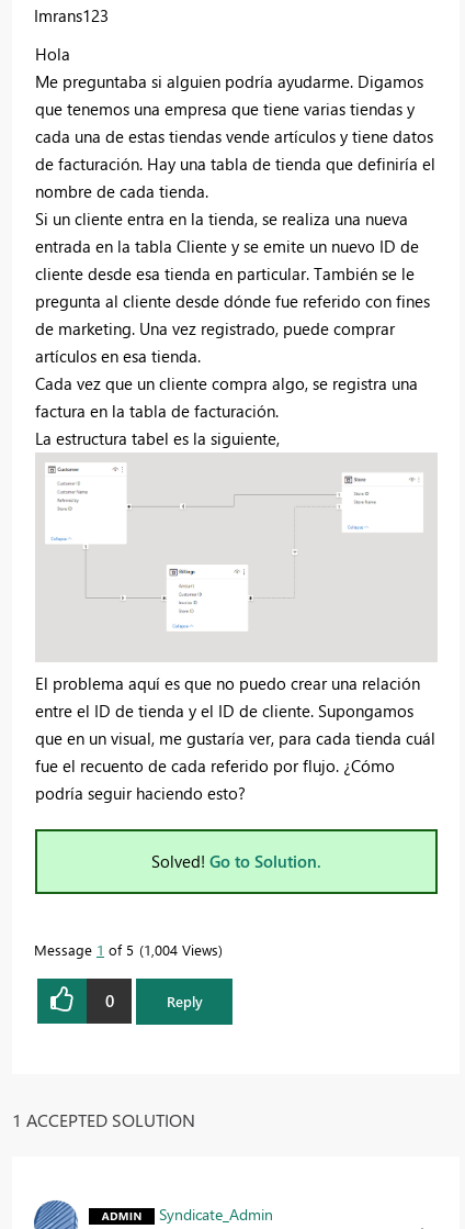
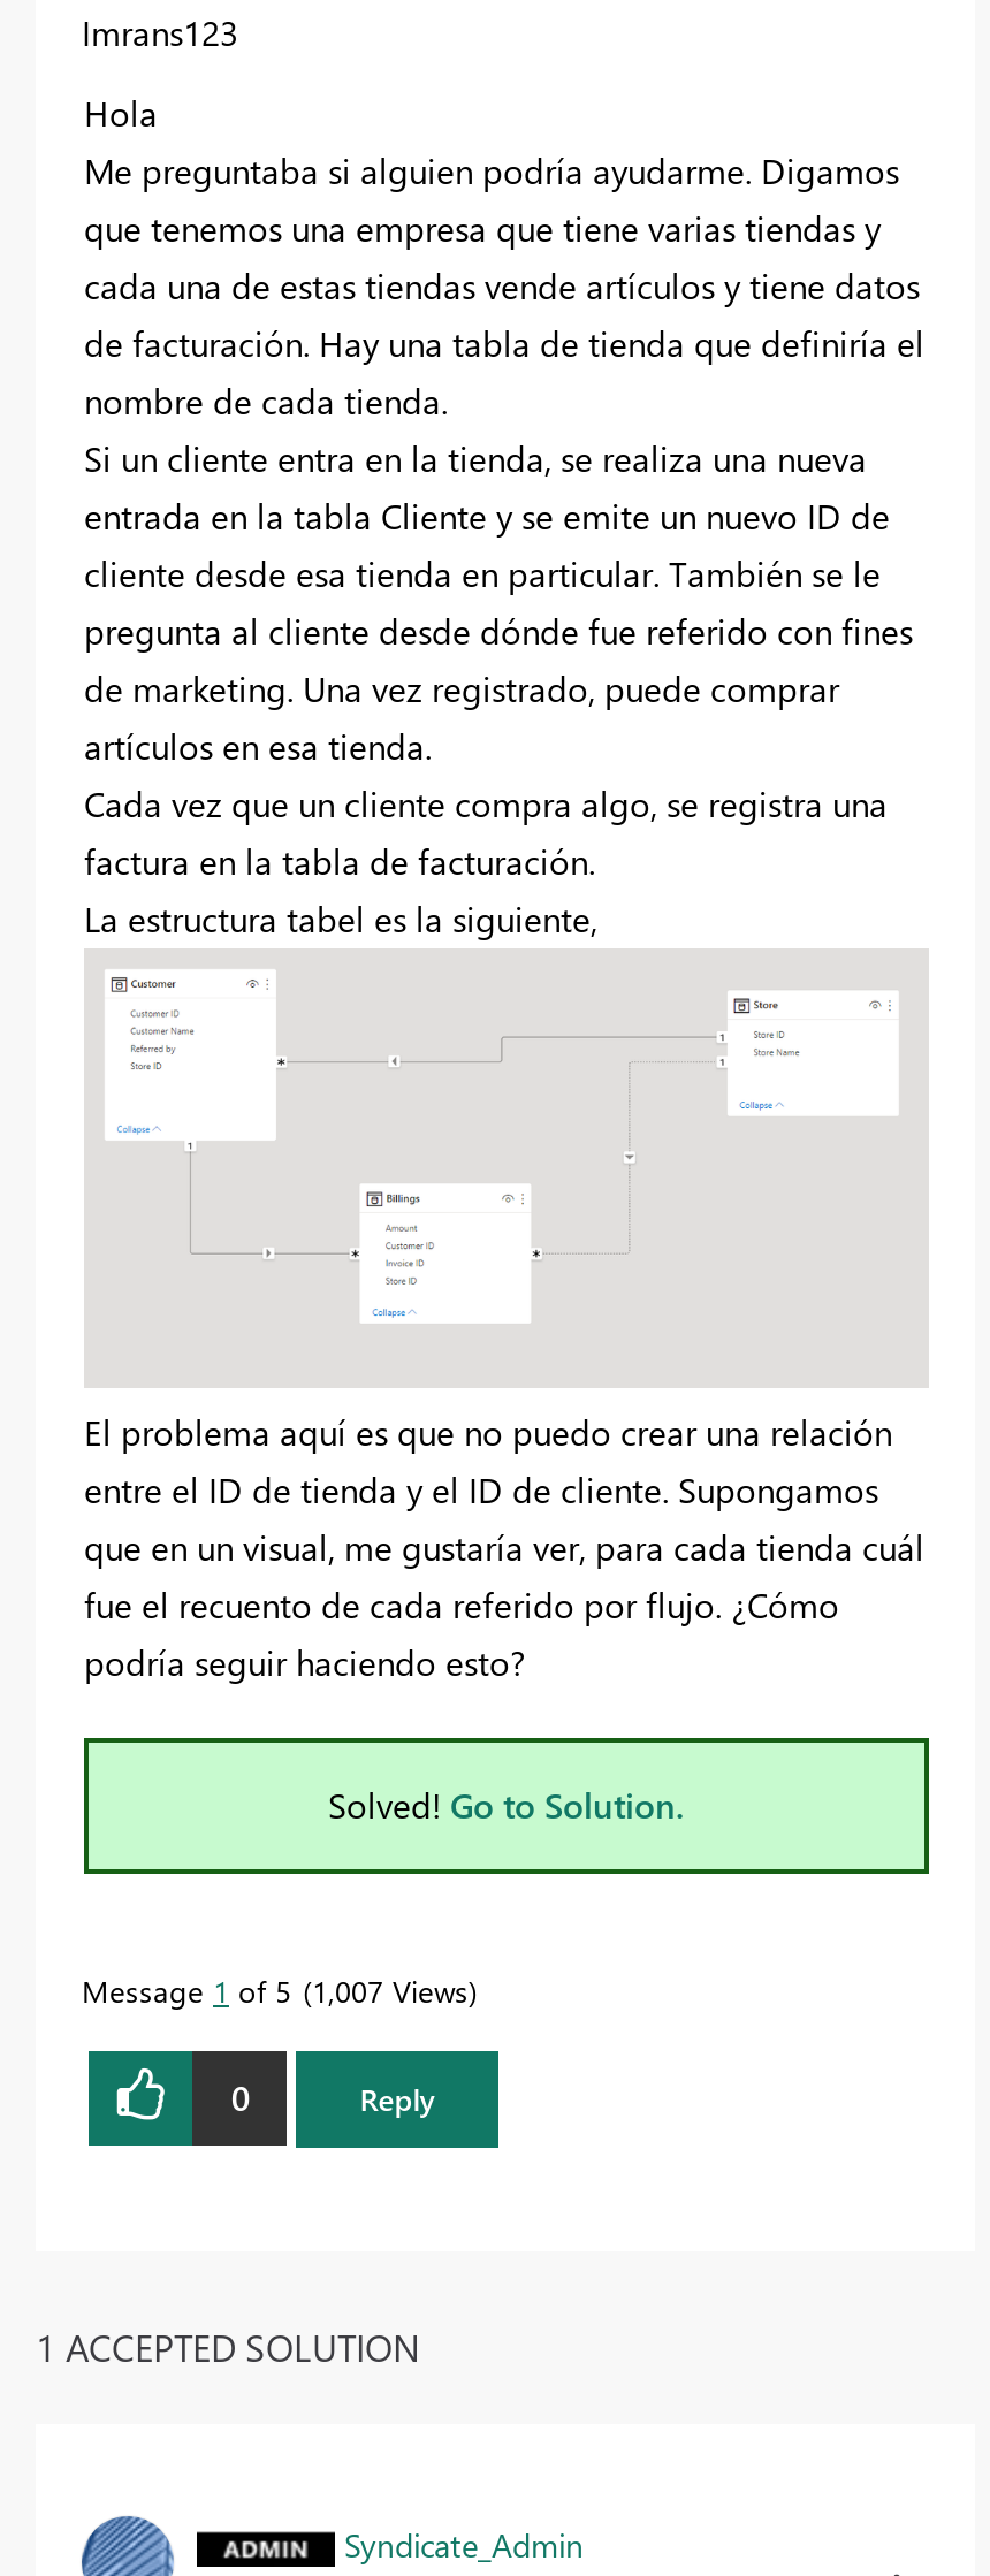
- Message 1 of 5 1,004 Views
+ Message 1 of 5 1,007 Views
